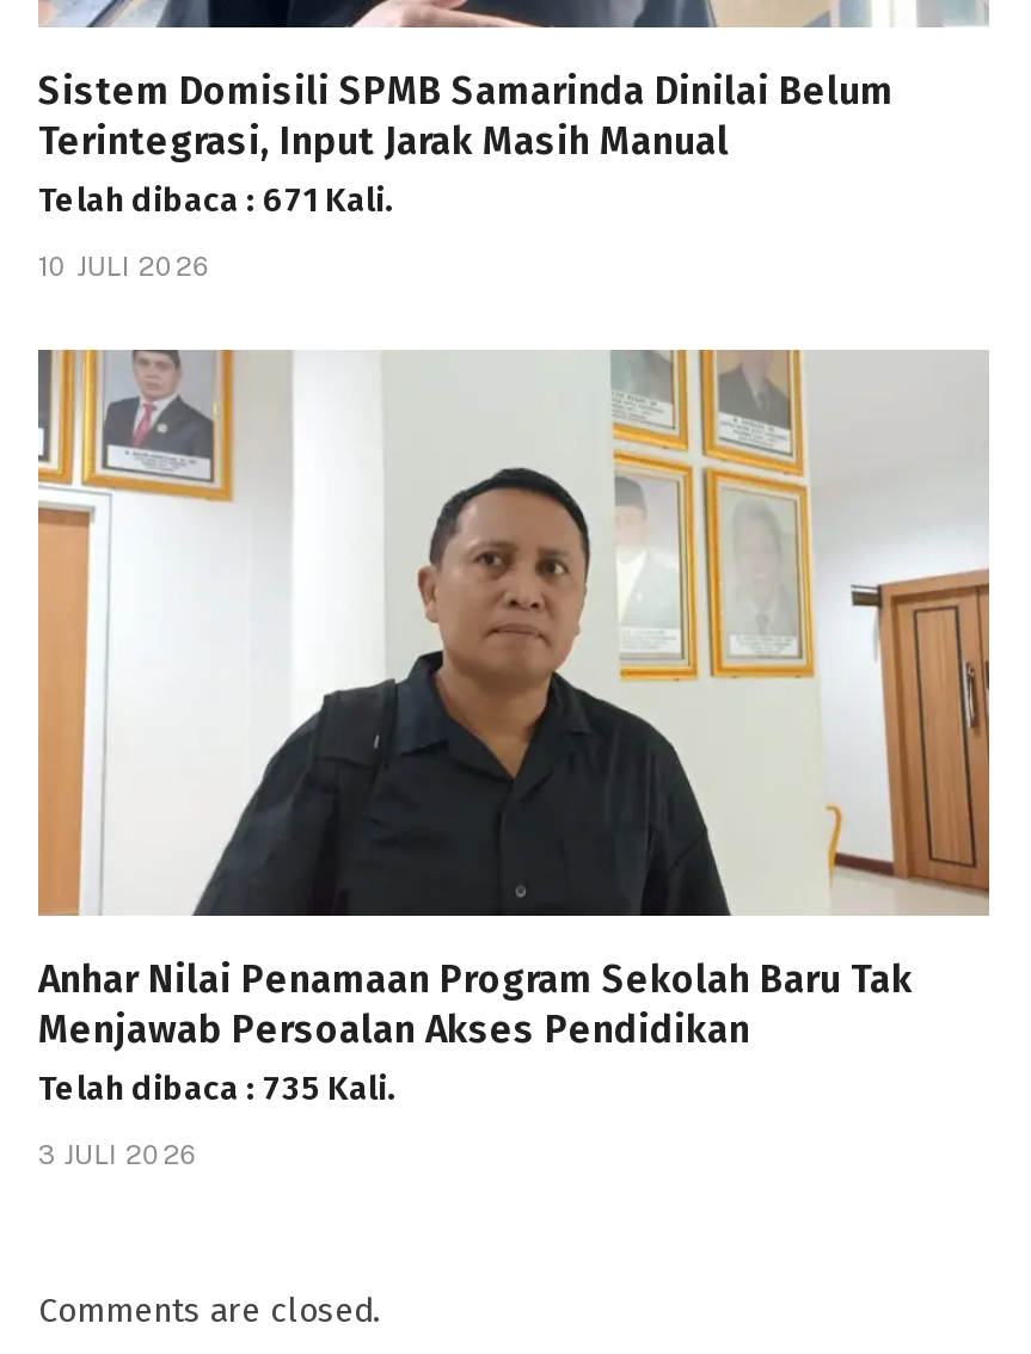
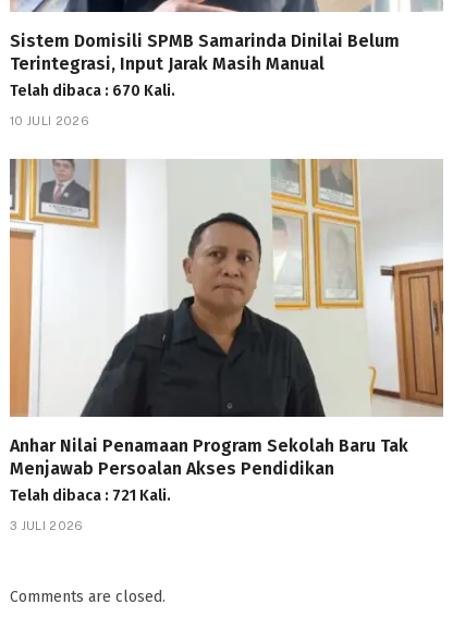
- Telah dibaca : 671 Kali.
+ Telah dibaca : 670 Kali.

- Telah dibaca : 735 Kali.
+ Telah dibaca : 721 Kali.
